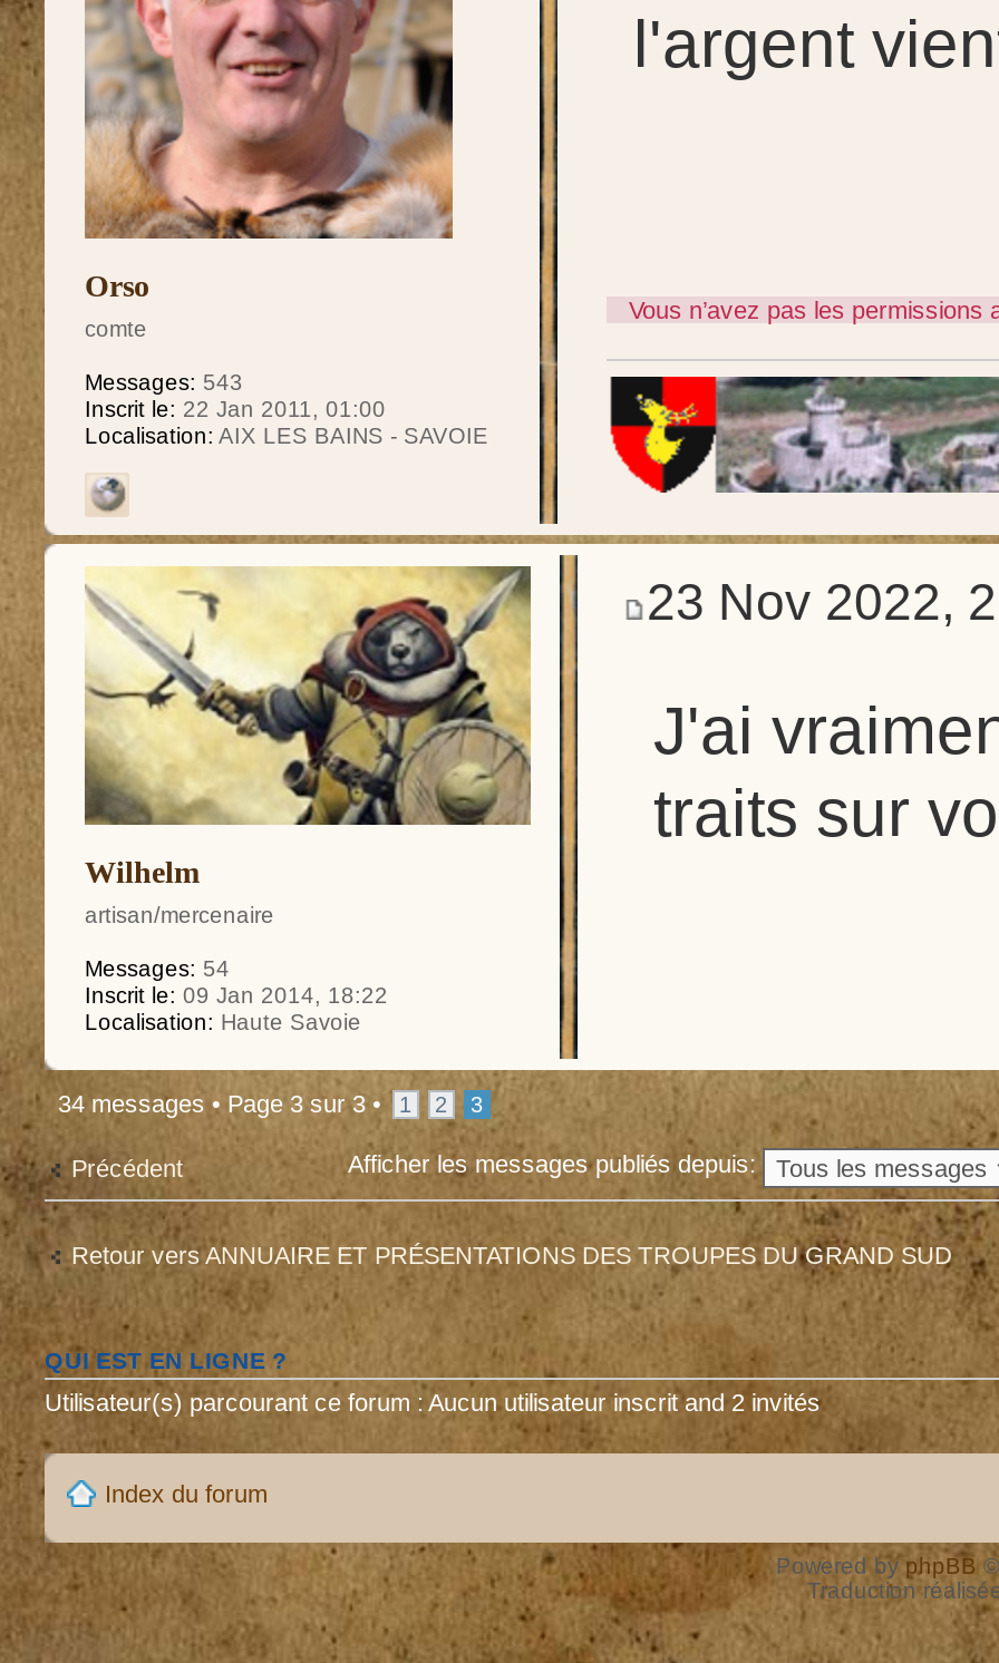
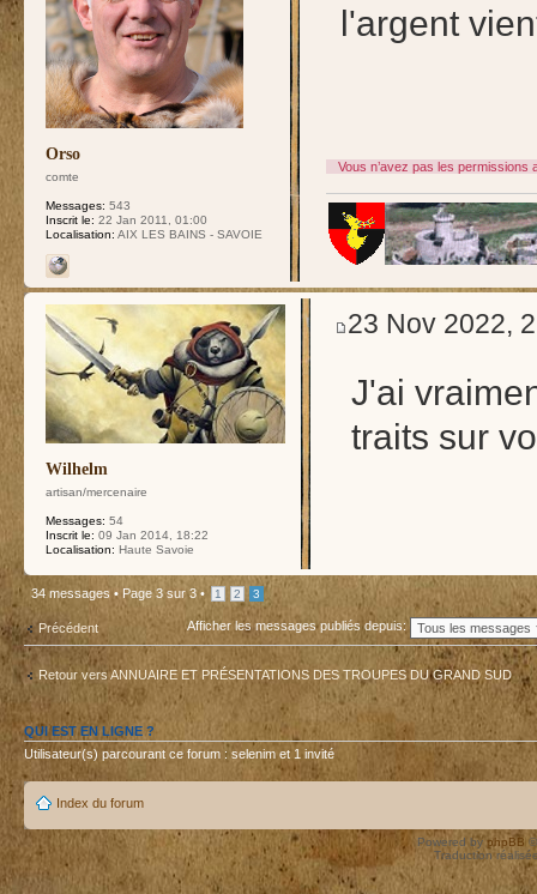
- Utilisateur(s) parcourant ce forum : Aucun utilisateur inscrit and 2 invités
+ Utilisateur(s) parcourant ce forum : selenim et 1 invité
